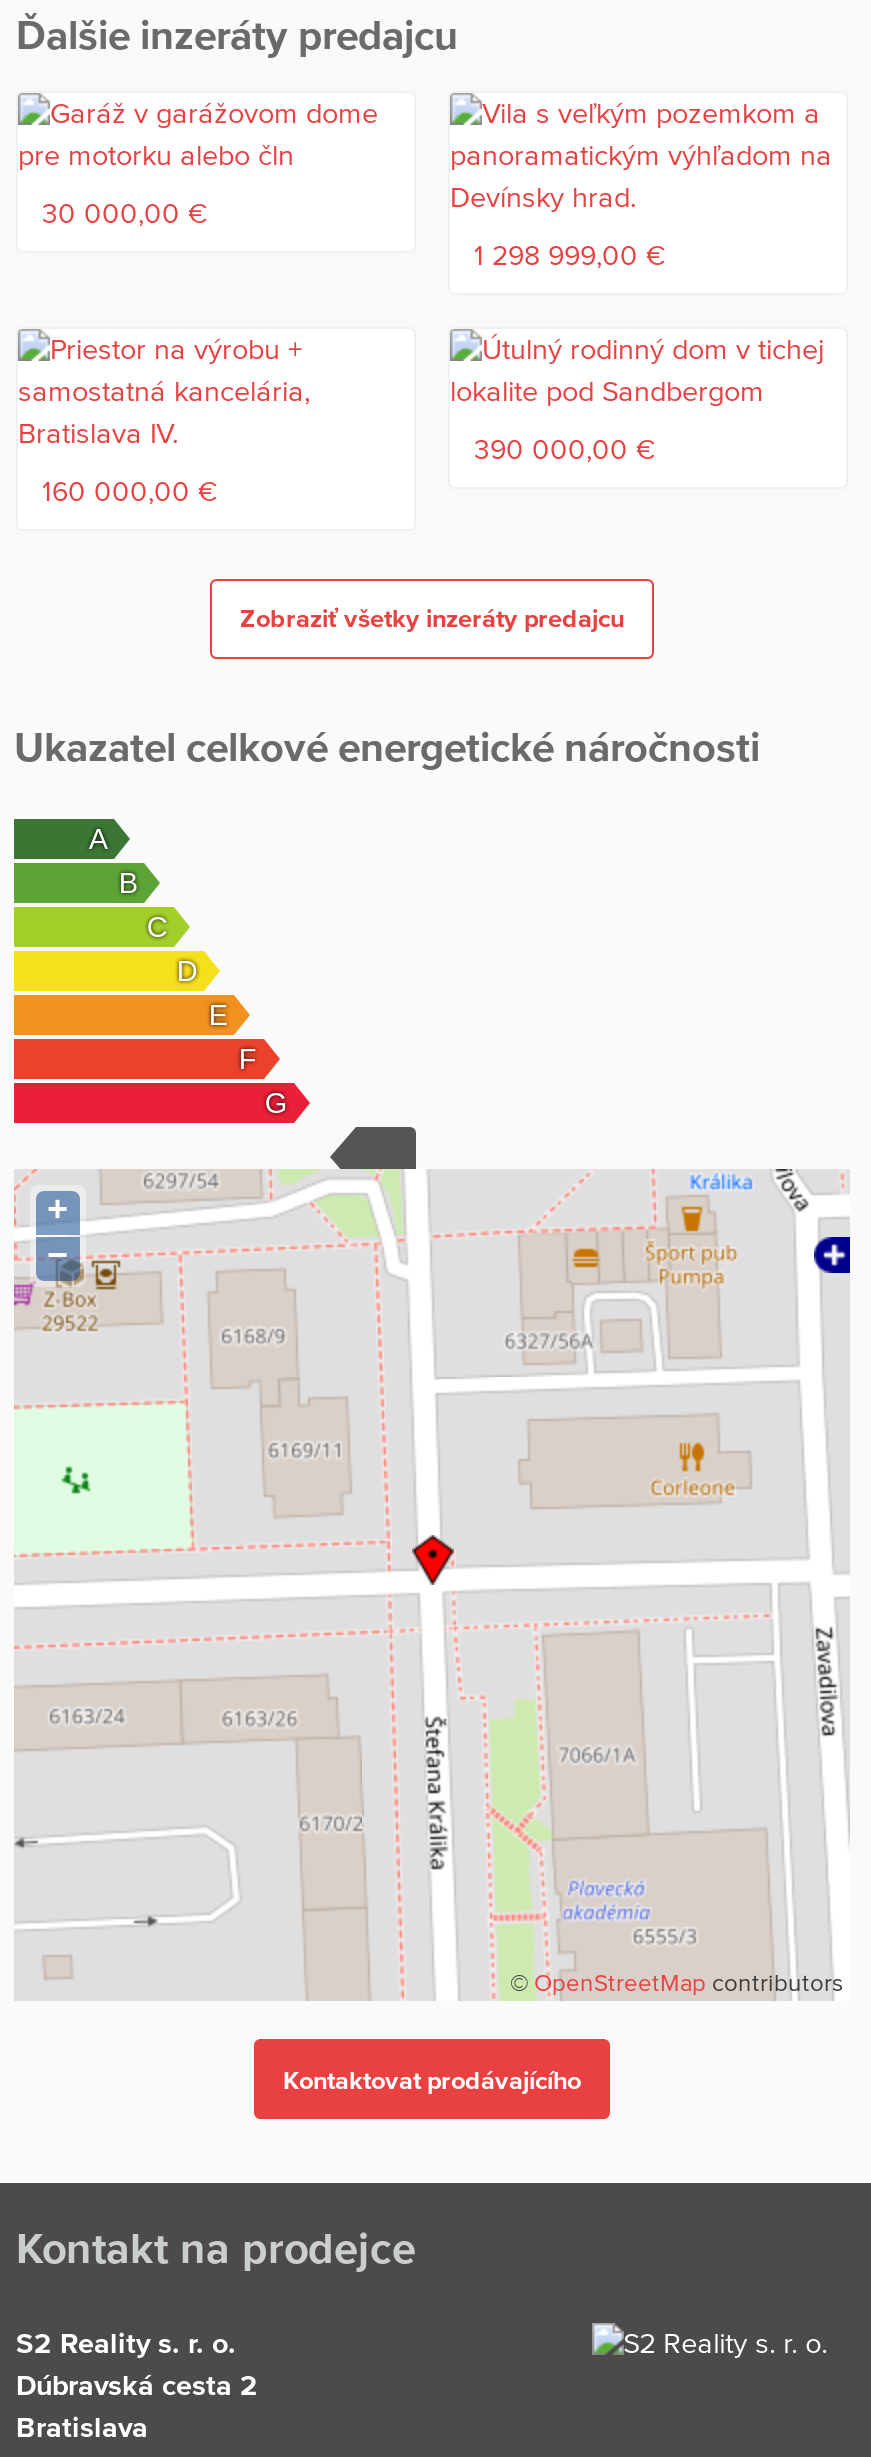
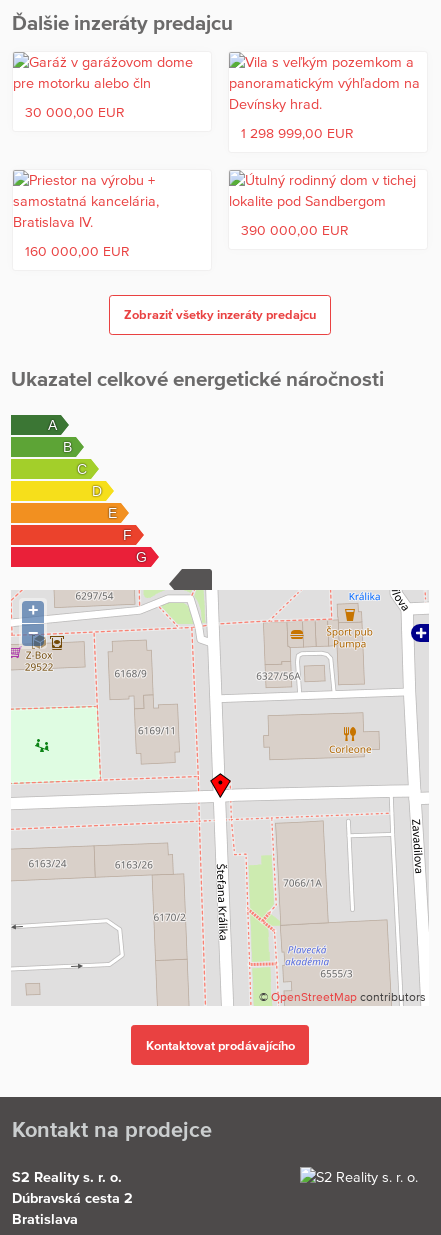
- 30 000,00 €
- 1 298 999,00 €
+ 30 000,00 EUR
+ 1 298 999,00 EUR

- 390 000,00 €
+ 390 000,00 EUR

- 160 000,00 €
+ 160 000,00 EUR
